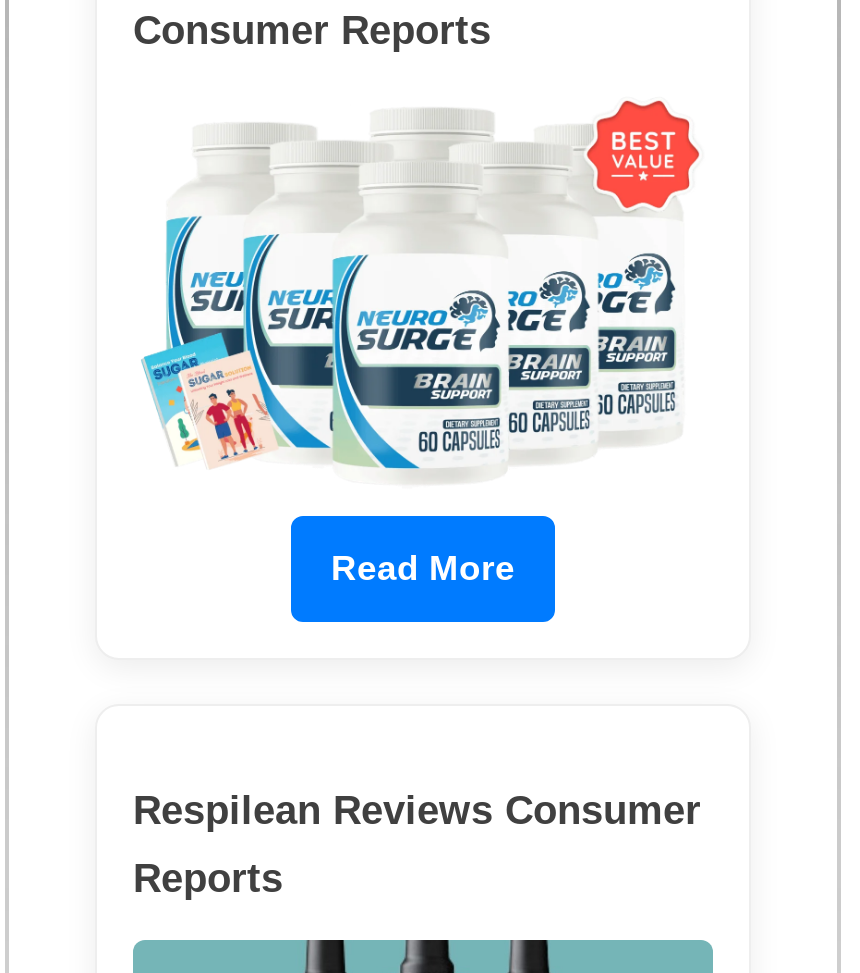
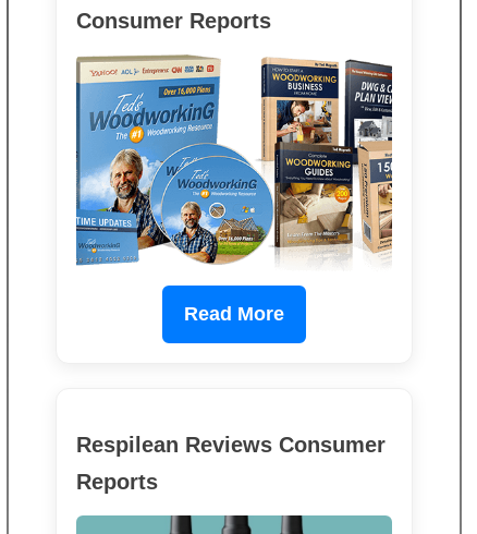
- [image]
+ [image]
